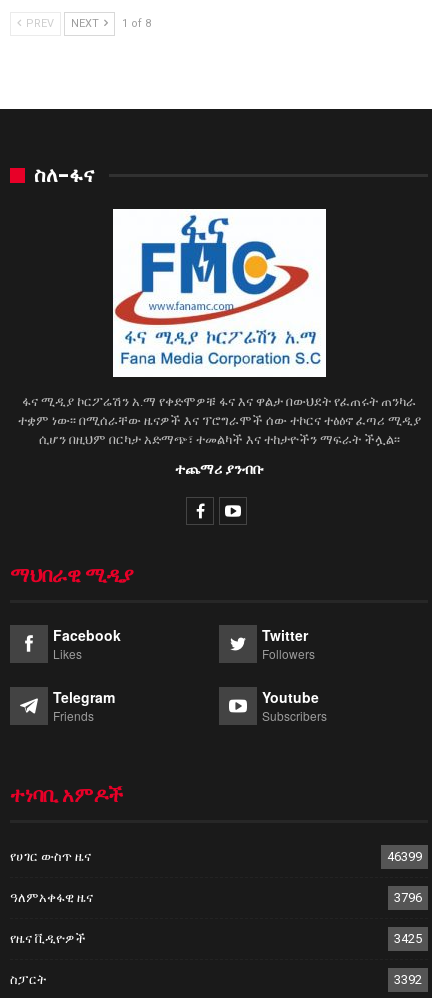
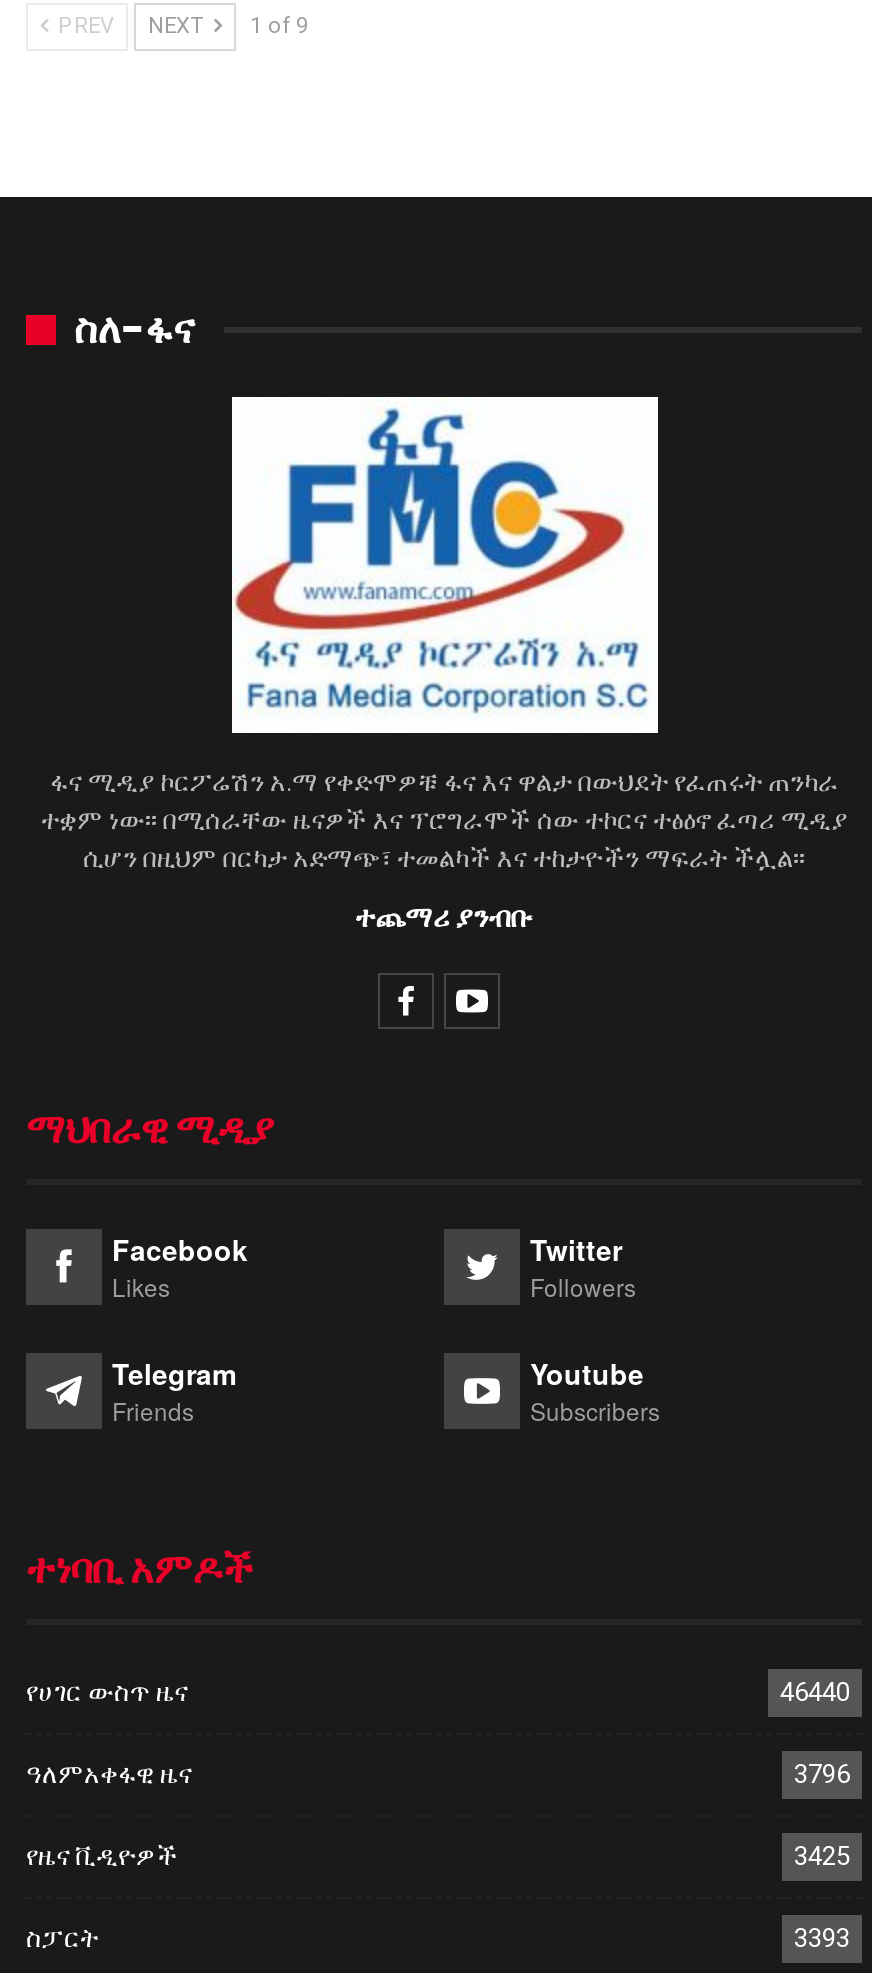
- PREV NEXT 1 of 8
+ PREV NEXT 1 of 9

- 46399
+ 46440

- 3392
+ 3393
